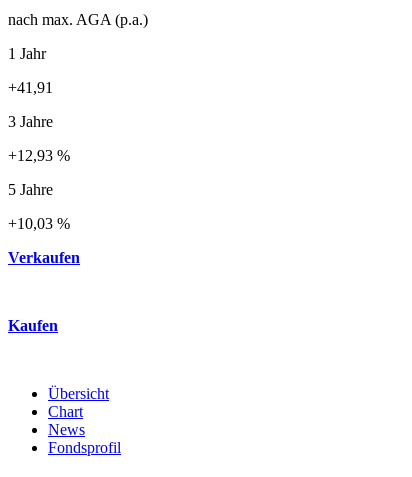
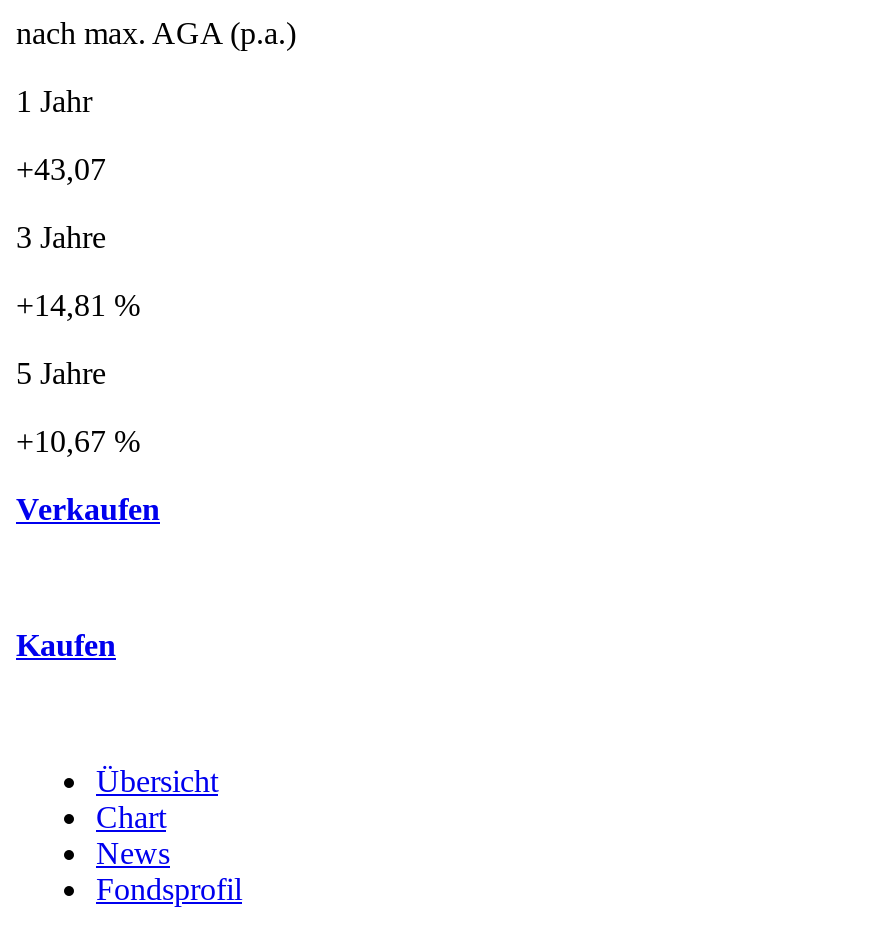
- +41,91
+ +43,07

- +12,93 %
+ +14,81 %

- +10,03 %
+ +10,67 %
